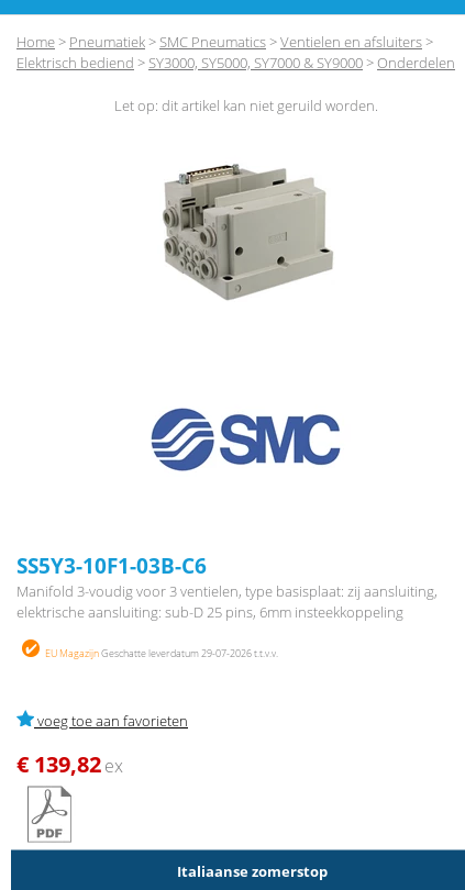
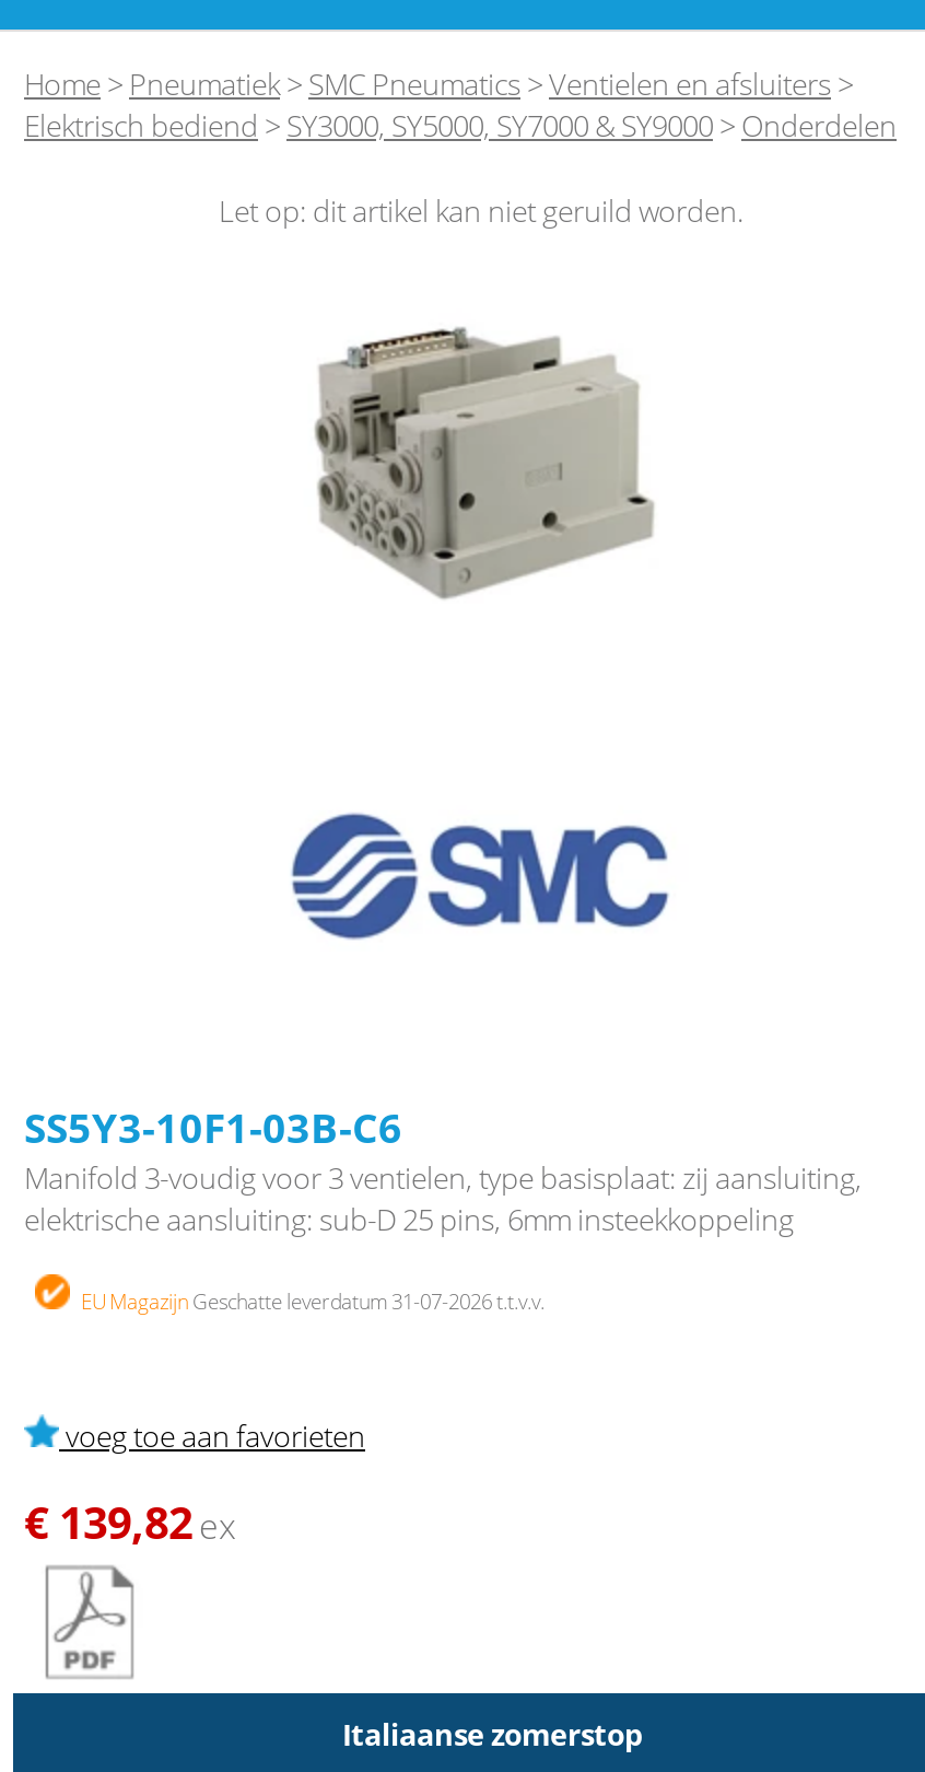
- EU Magazijn Geschatte leverdatum 29-07-2026 t.t.v.v.
+ EU Magazijn Geschatte leverdatum 31-07-2026 t.t.v.v.
